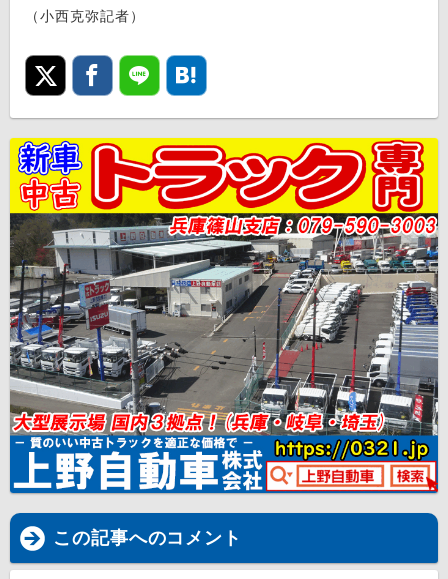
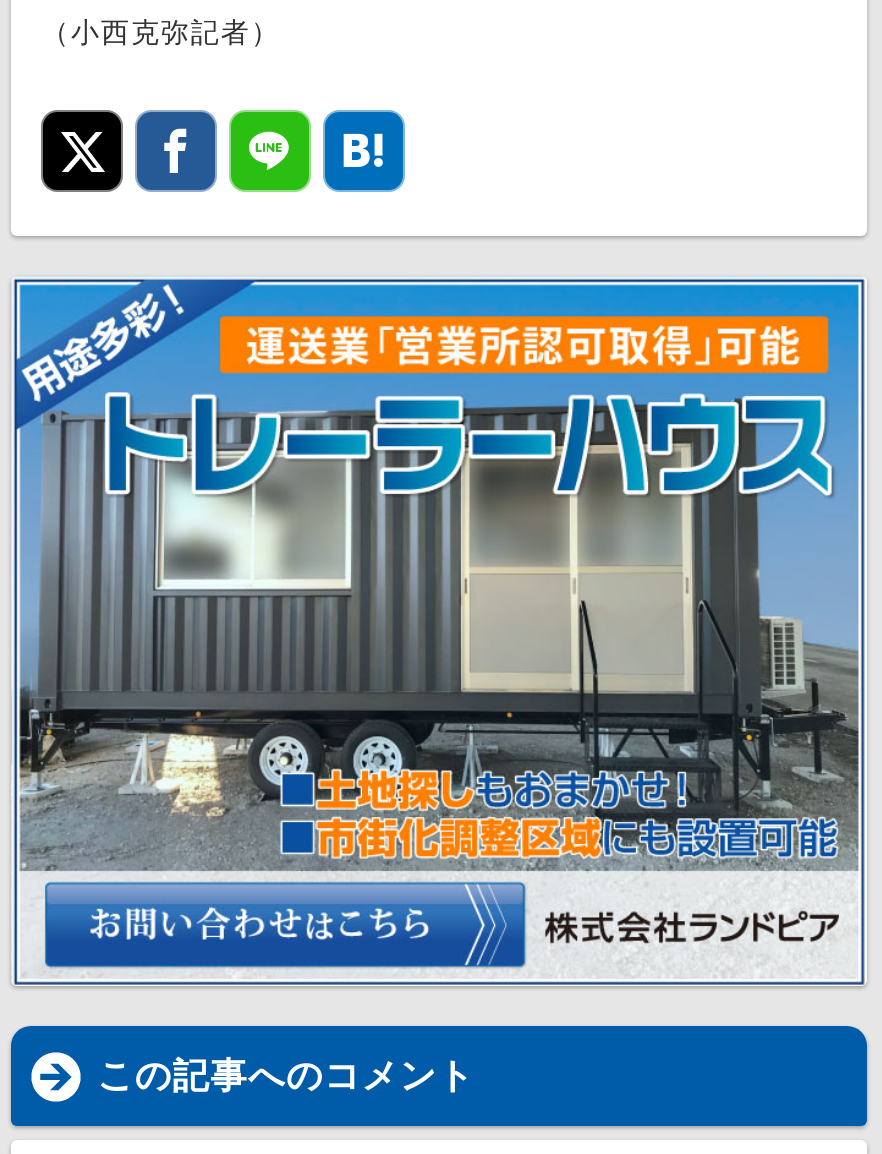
- [image]
+ [image]
